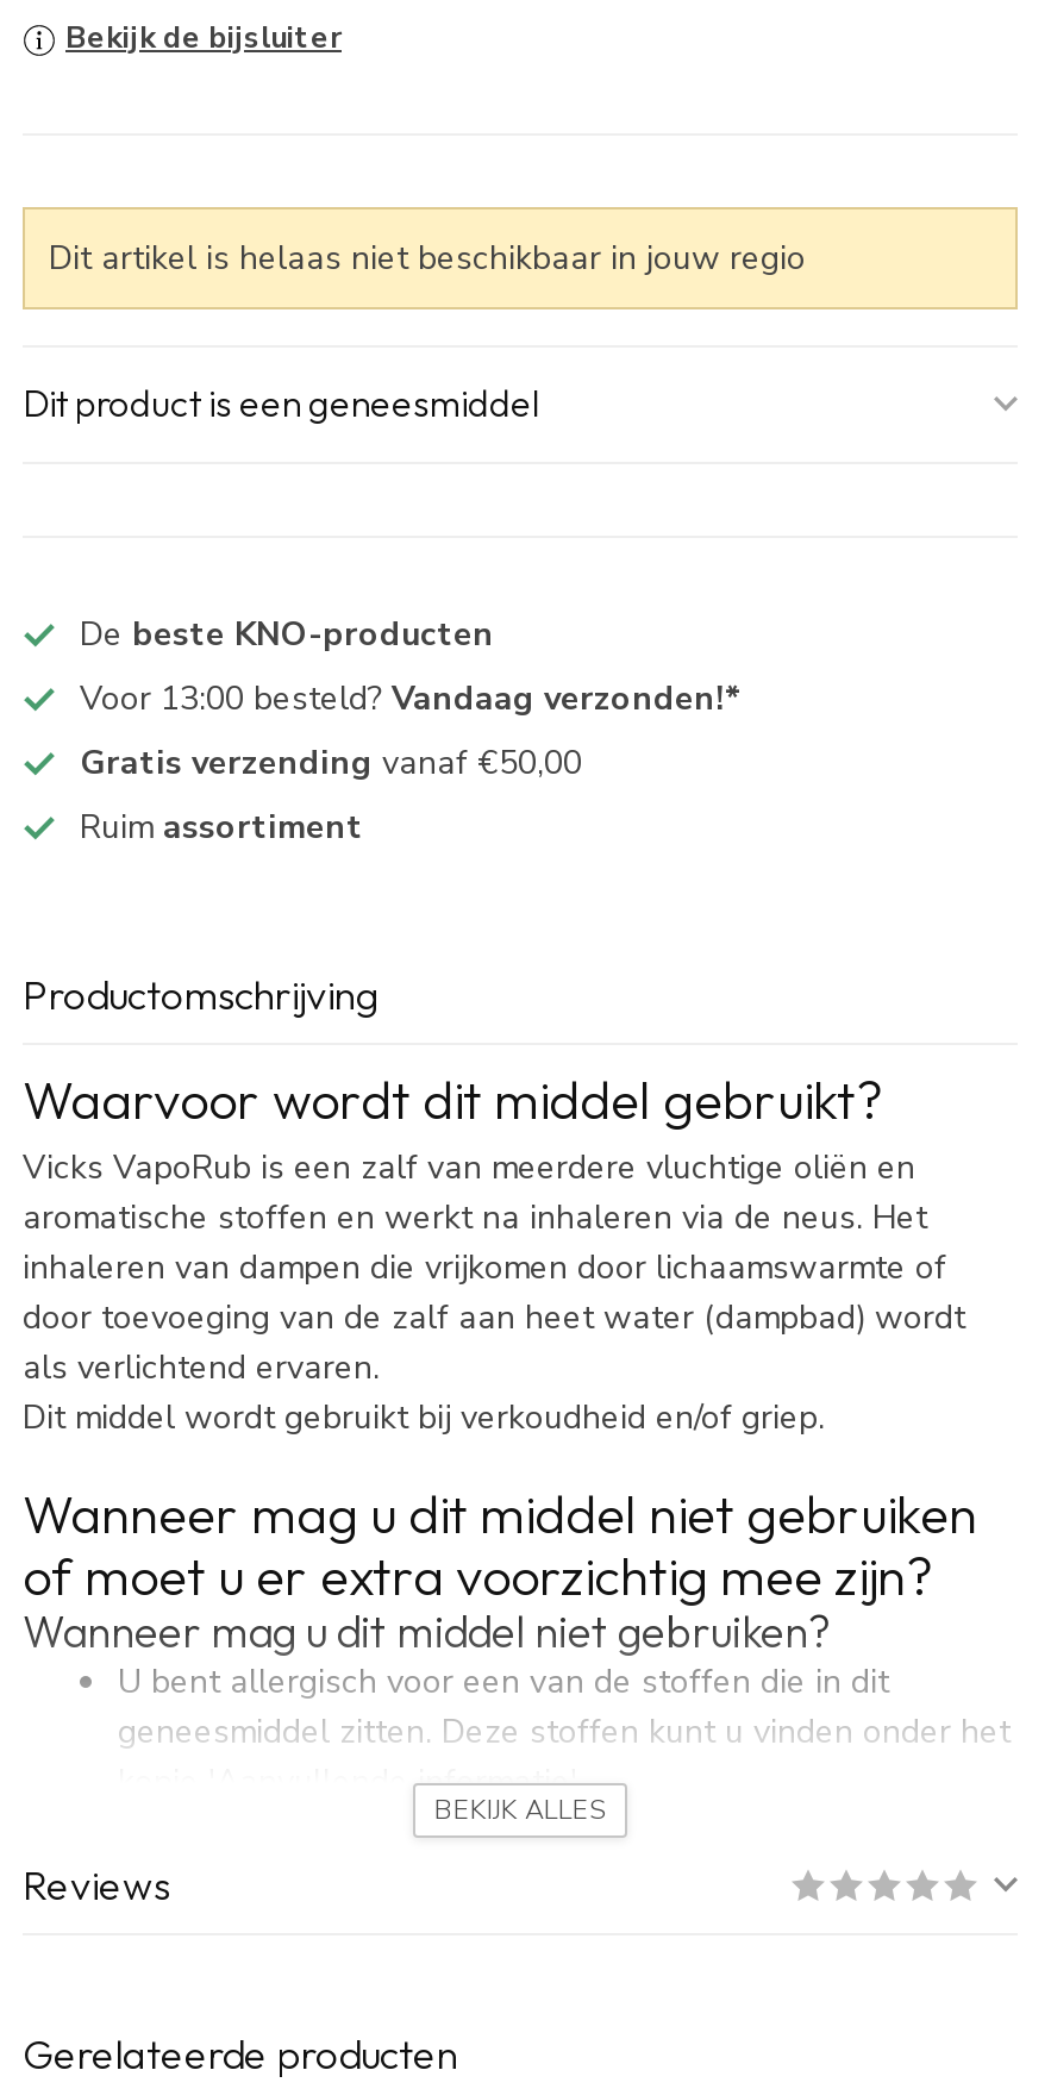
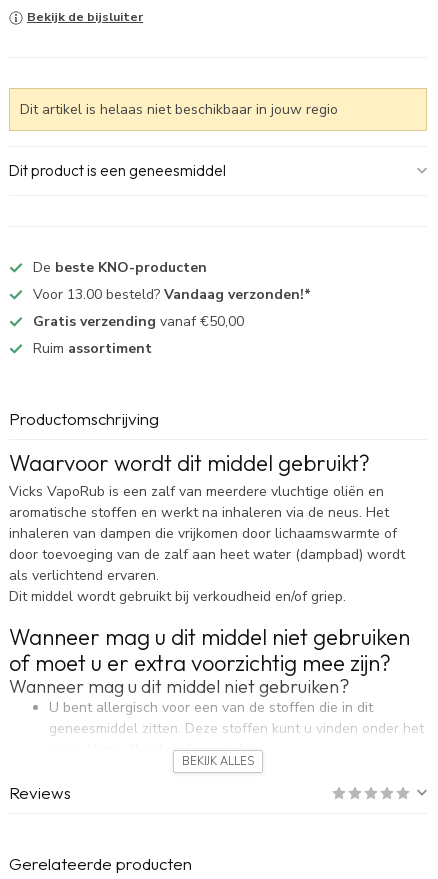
- Voor 13:00 besteld? Vandaag verzonden!*
+ Voor 13.00 besteld? Vandaag verzonden!*
